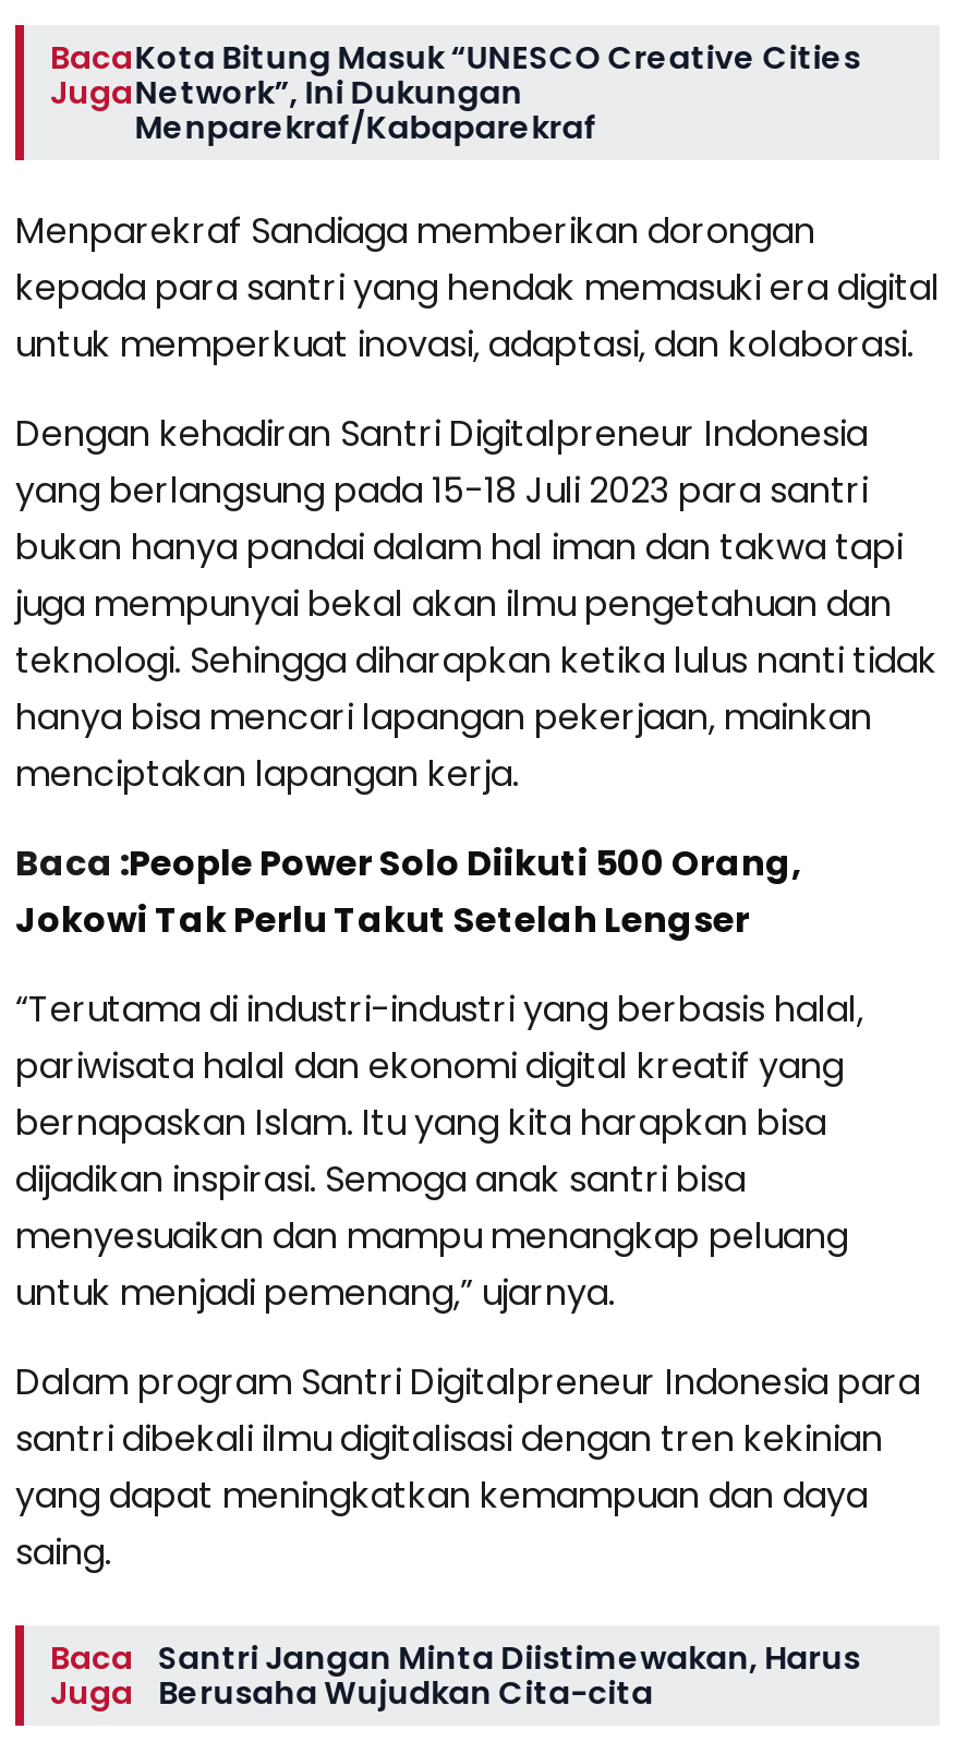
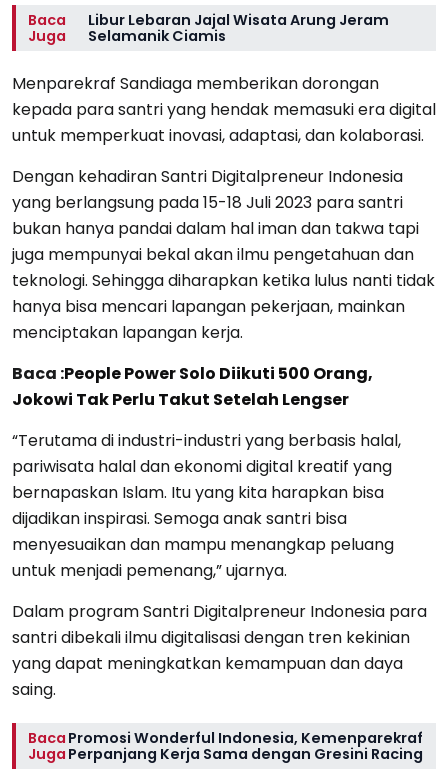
- Kota Bitung Masuk “UNESCO Creative Cities
- Network”, Ini Dukungan
- Menparekraf/Kabaparekraf
+ Libur Lebaran Jajal Wisata Arung Jeram
+ Selamanik Ciamis

- Santri Jangan Minta Diistimewakan, Harus
- Berusaha Wujudkan Cita-cita
+ Promosi Wonderful Indonesia, Kemenparekraf
+ Perpanjang Kerja Sama dengan Gresini Racing
